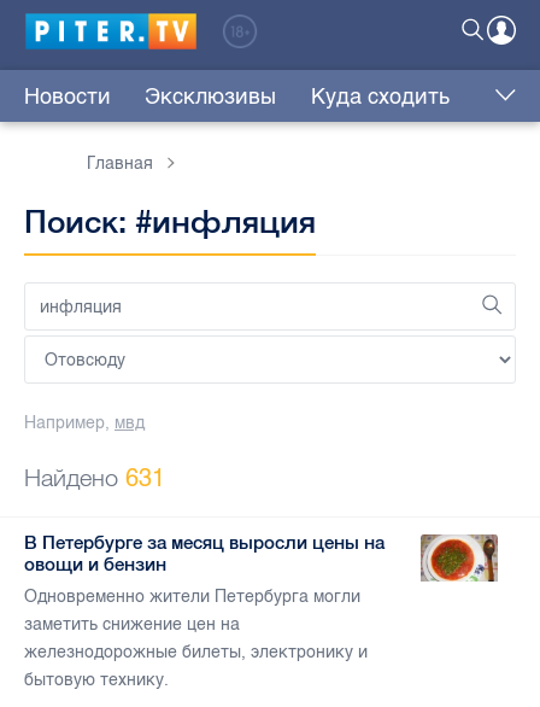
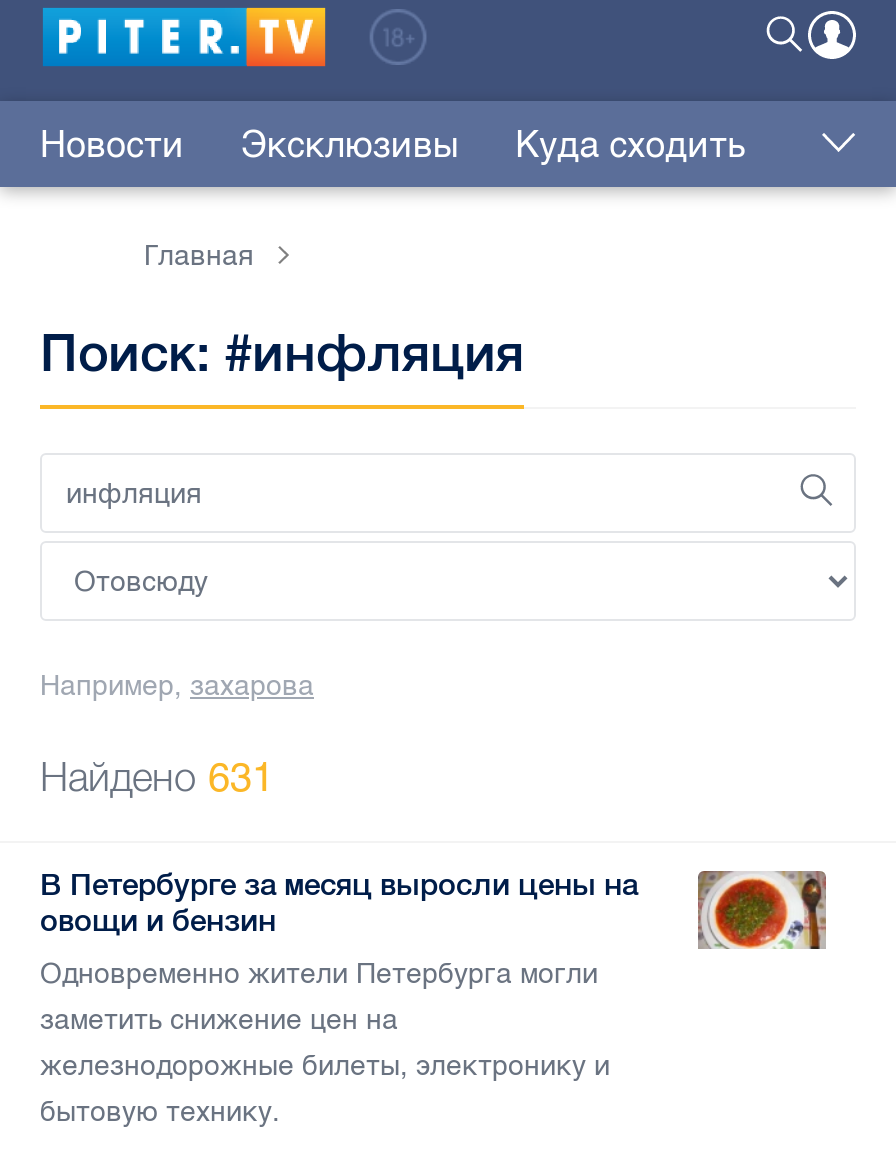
- Например, мвд
+ Например, захарова
